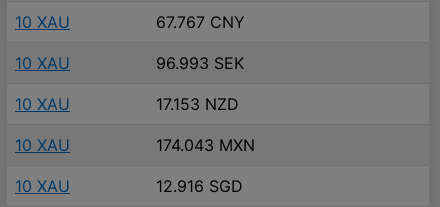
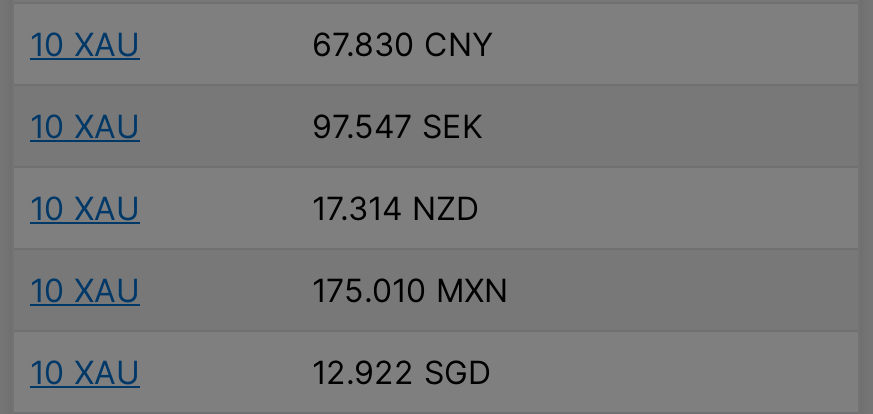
- 67.767 CNY
+ 67.830 CNY

- 96.993 SEK
+ 97.547 SEK

- 17.153 NZD
+ 17.314 NZD

- 174.043 MXN
+ 175.010 MXN

- 12.916 SGD
+ 12.922 SGD
